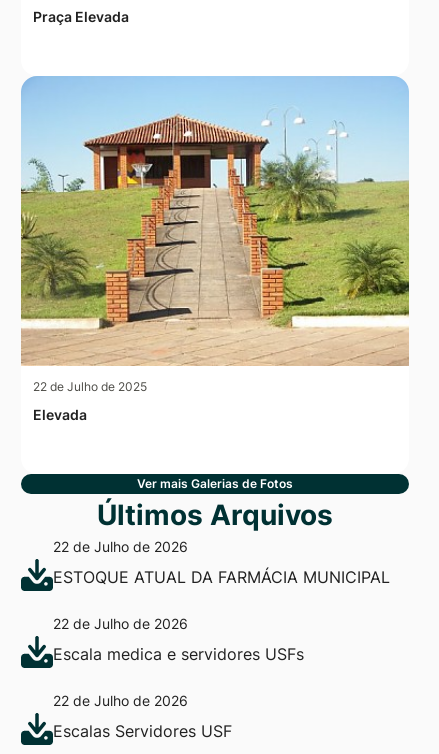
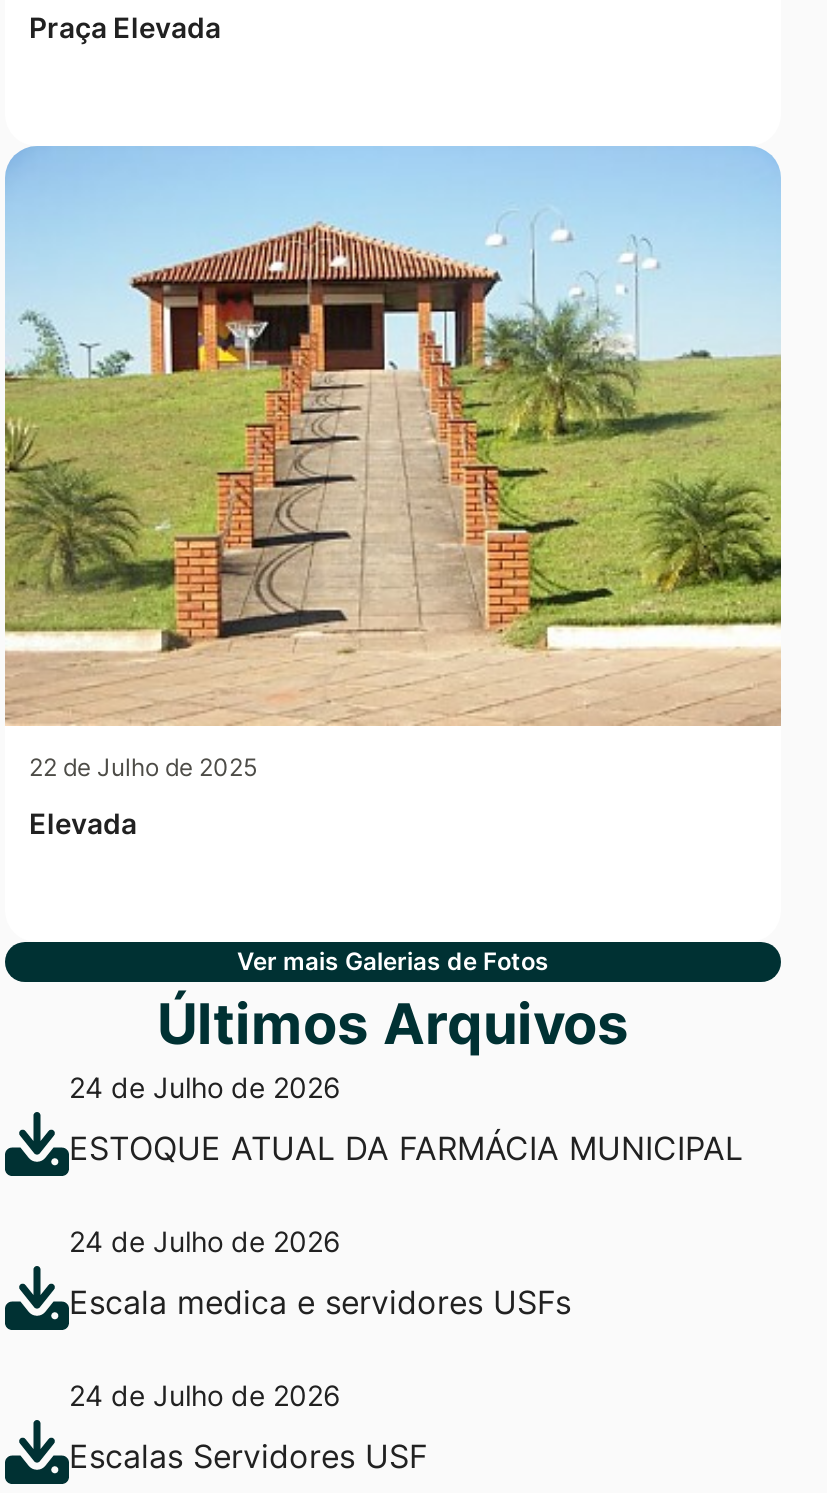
- 22 de Julho de 2026
+ 24 de Julho de 2026

- 22 de Julho de 2026
+ 24 de Julho de 2026

- 22 de Julho de 2026
+ 24 de Julho de 2026
